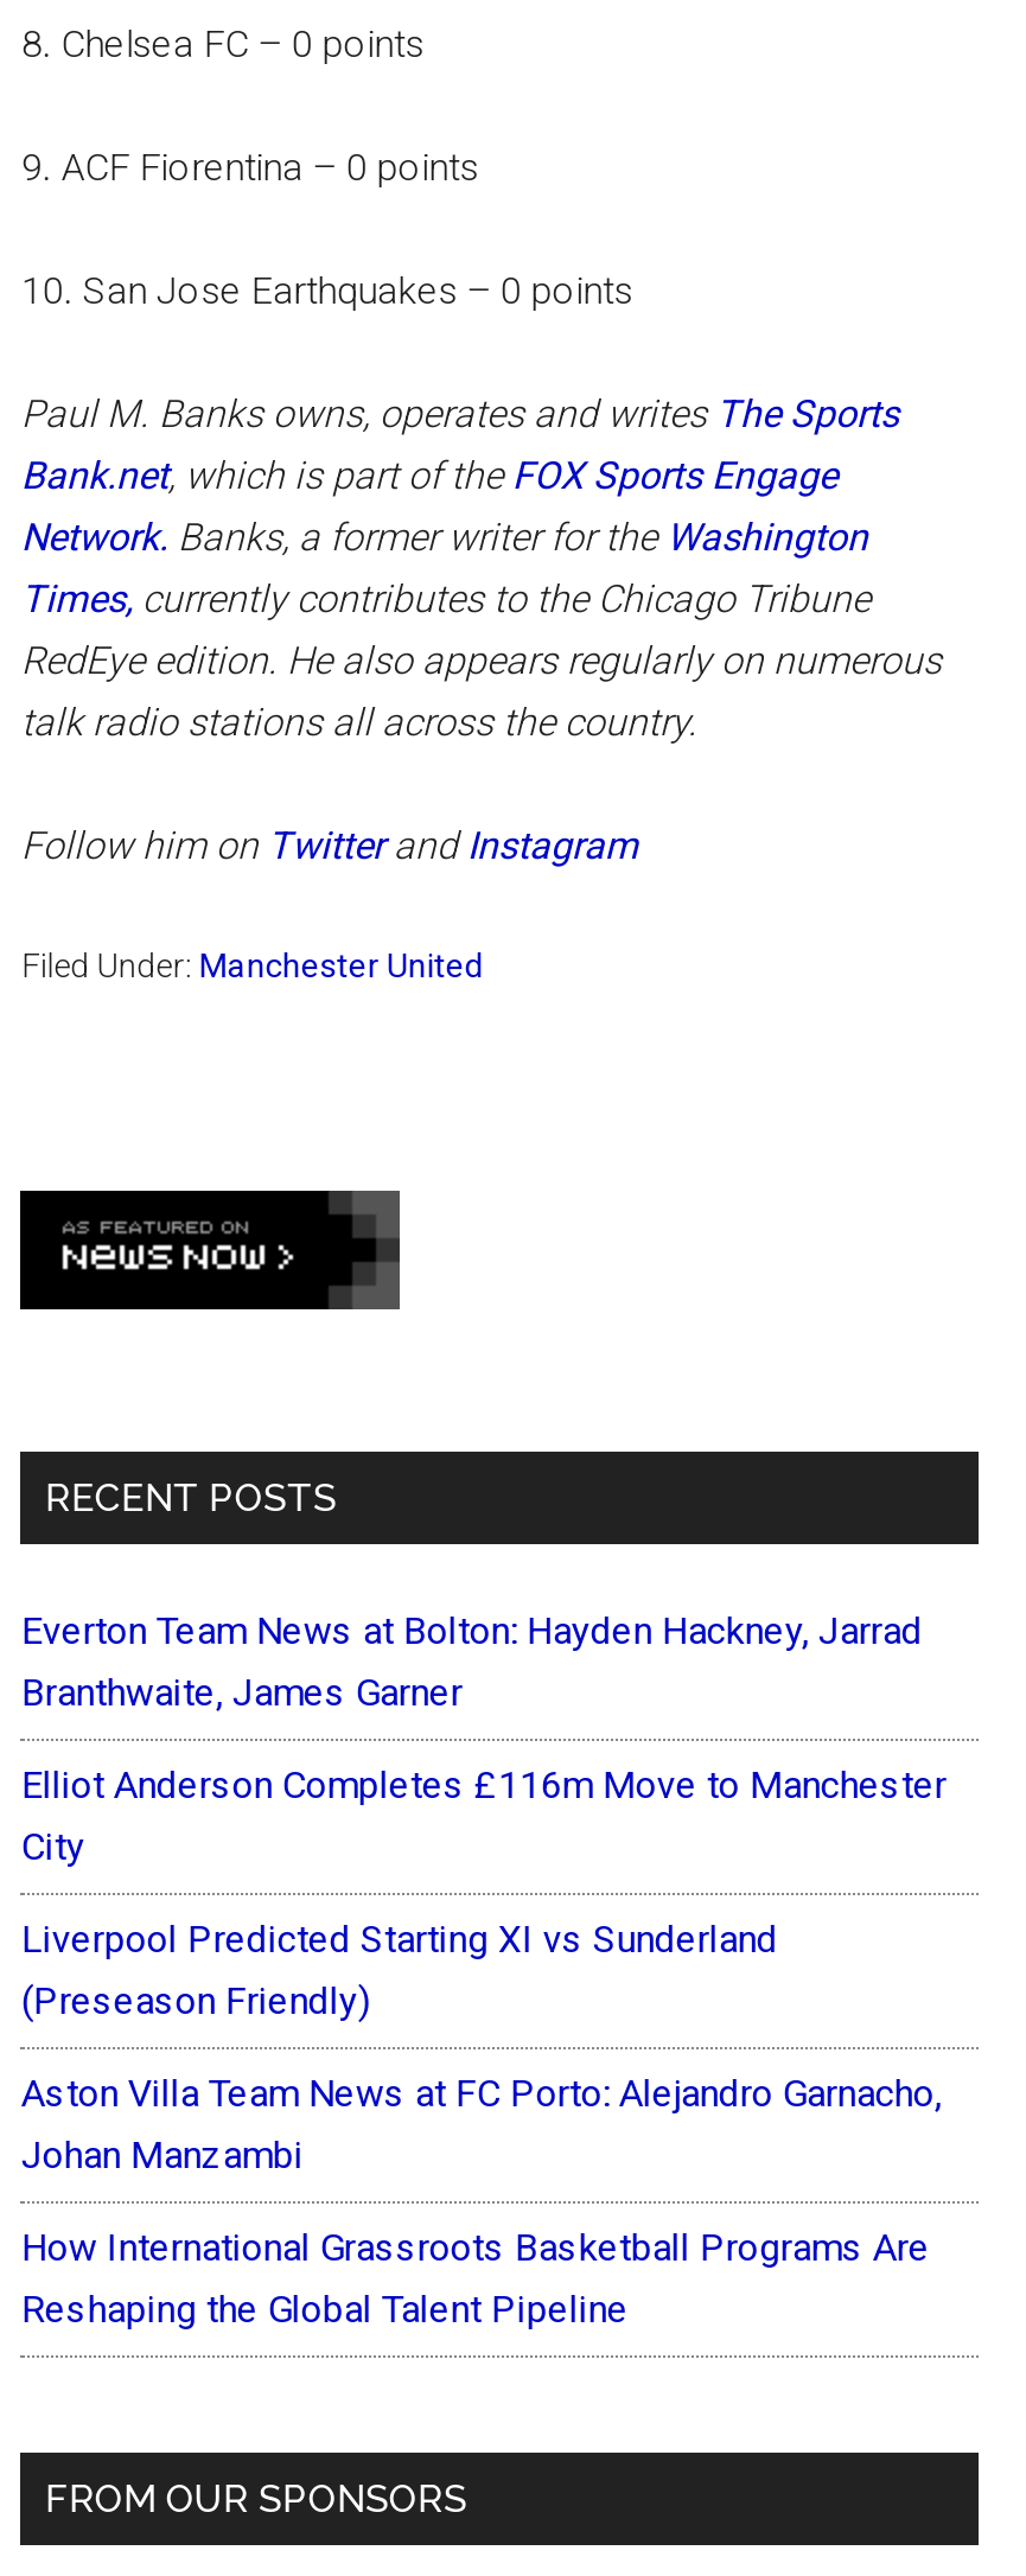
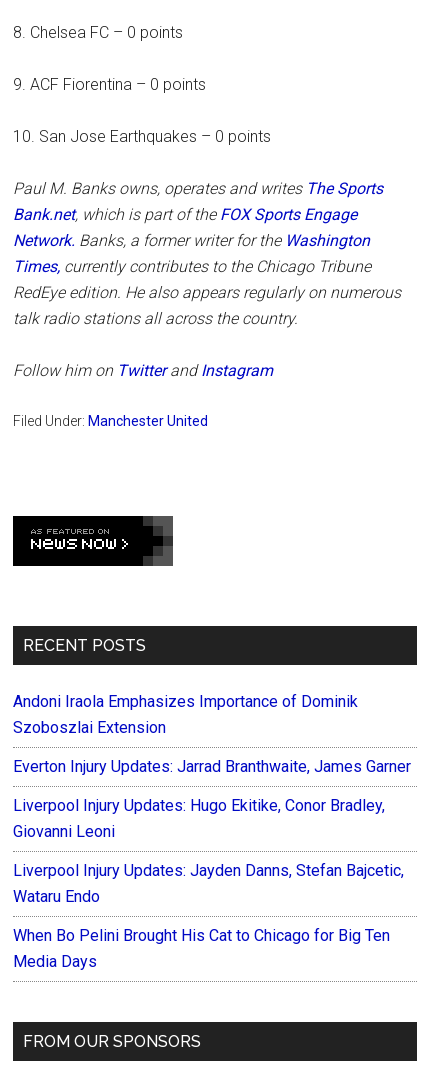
- Everton Team News at Bolton: Hayden Hackney, Jarrad
- Branthwaite, James Garner
+ Andoni Iraola Emphasizes Importance of Dominik
+ Szoboszlai Extension

- Elliot Anderson Completes £116m Move to Manchester
- City
+ Everton Injury Updates: Jarrad Branthwaite, James Garner

- Liverpool Predicted Starting XI vs Sunderland
- (Preseason Friendly)
+ Liverpool Injury Updates: Hugo Ekitike, Conor Bradley,
+ Giovanni Leoni

- Aston Villa Team News at FC Porto: Alejandro Garnacho,
- Johan Manzambi
+ Liverpool Injury Updates: Jayden Danns, Stefan Bajcetic,
+ Wataru Endo

- How International Grassroots Basketball Programs Are
- Reshaping the Global Talent Pipeline
+ When Bo Pelini Brought His Cat to Chicago for Big Ten
+ Media Days
